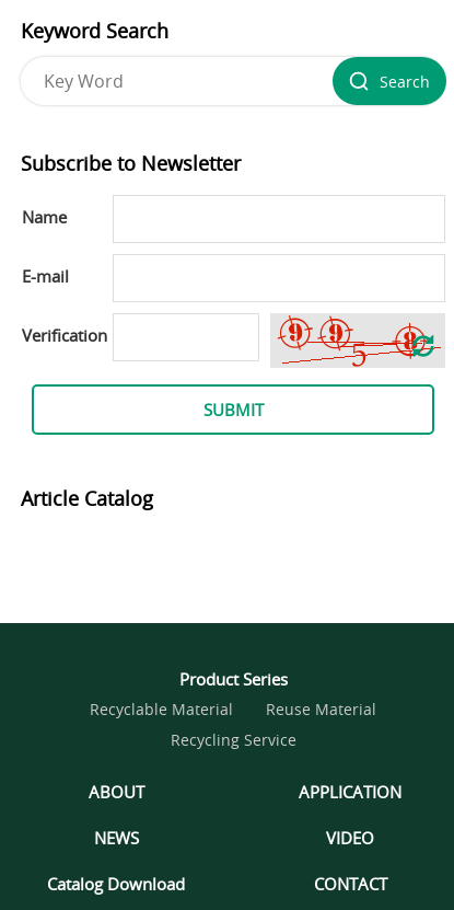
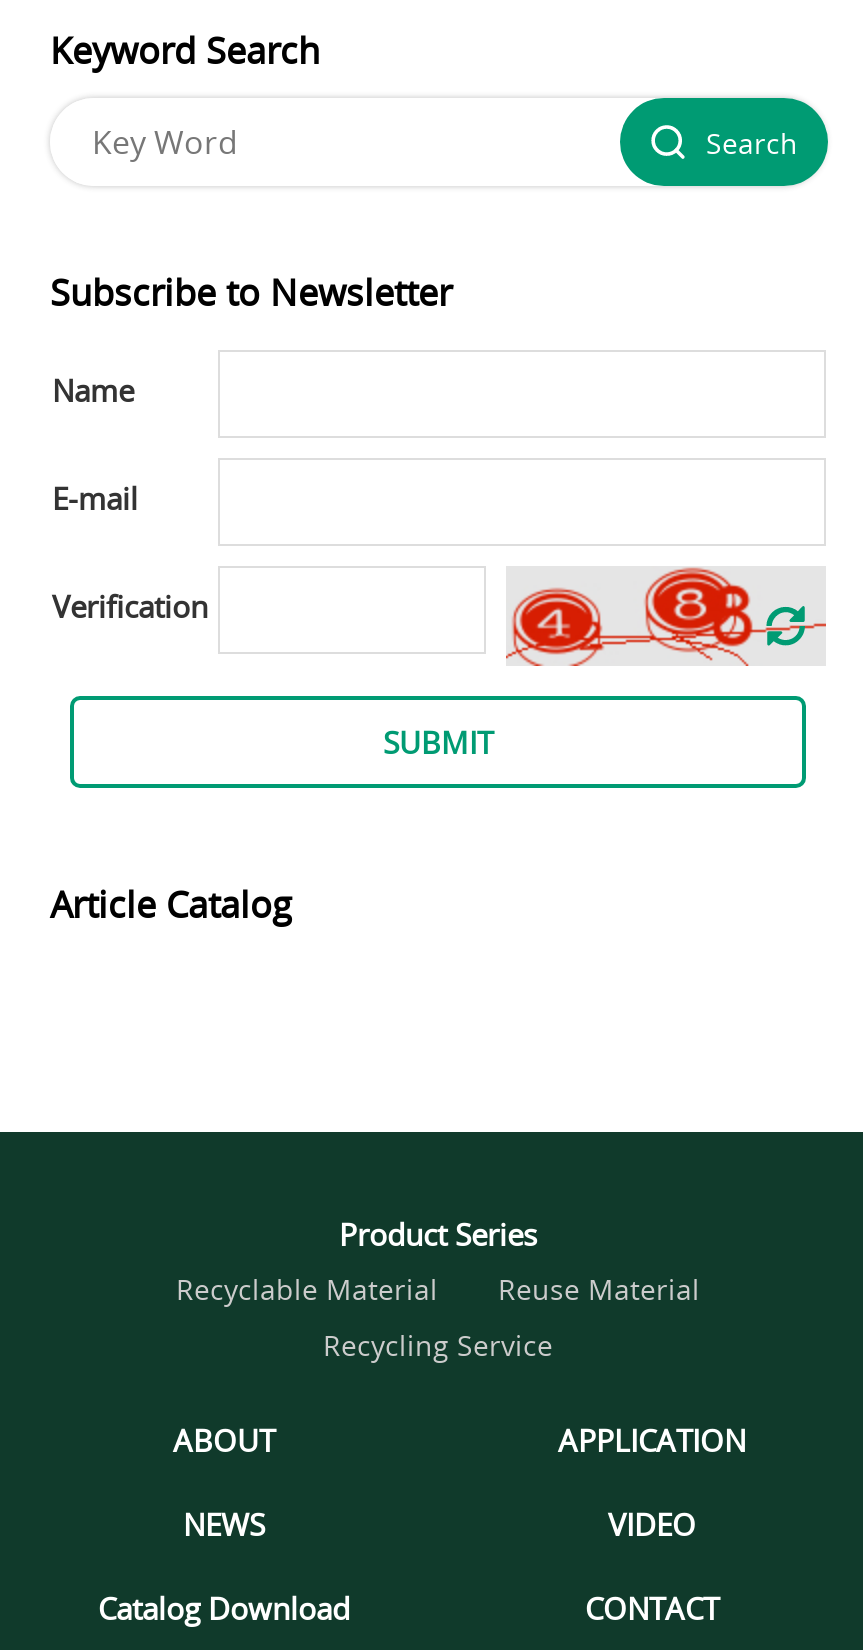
- [image]
+ [image]
